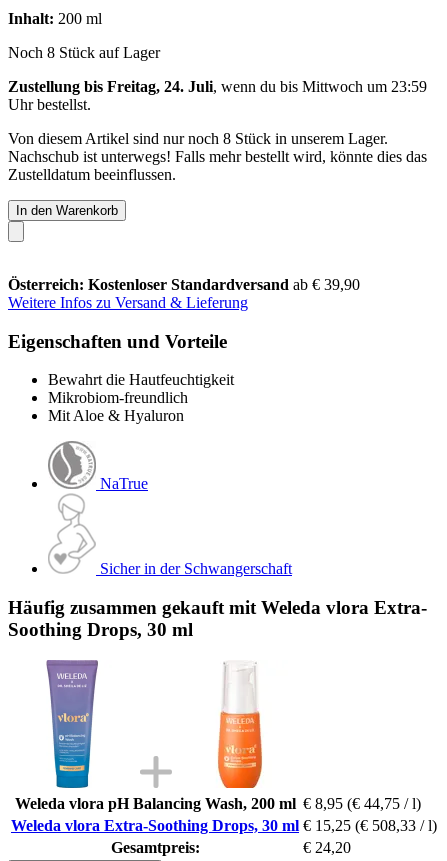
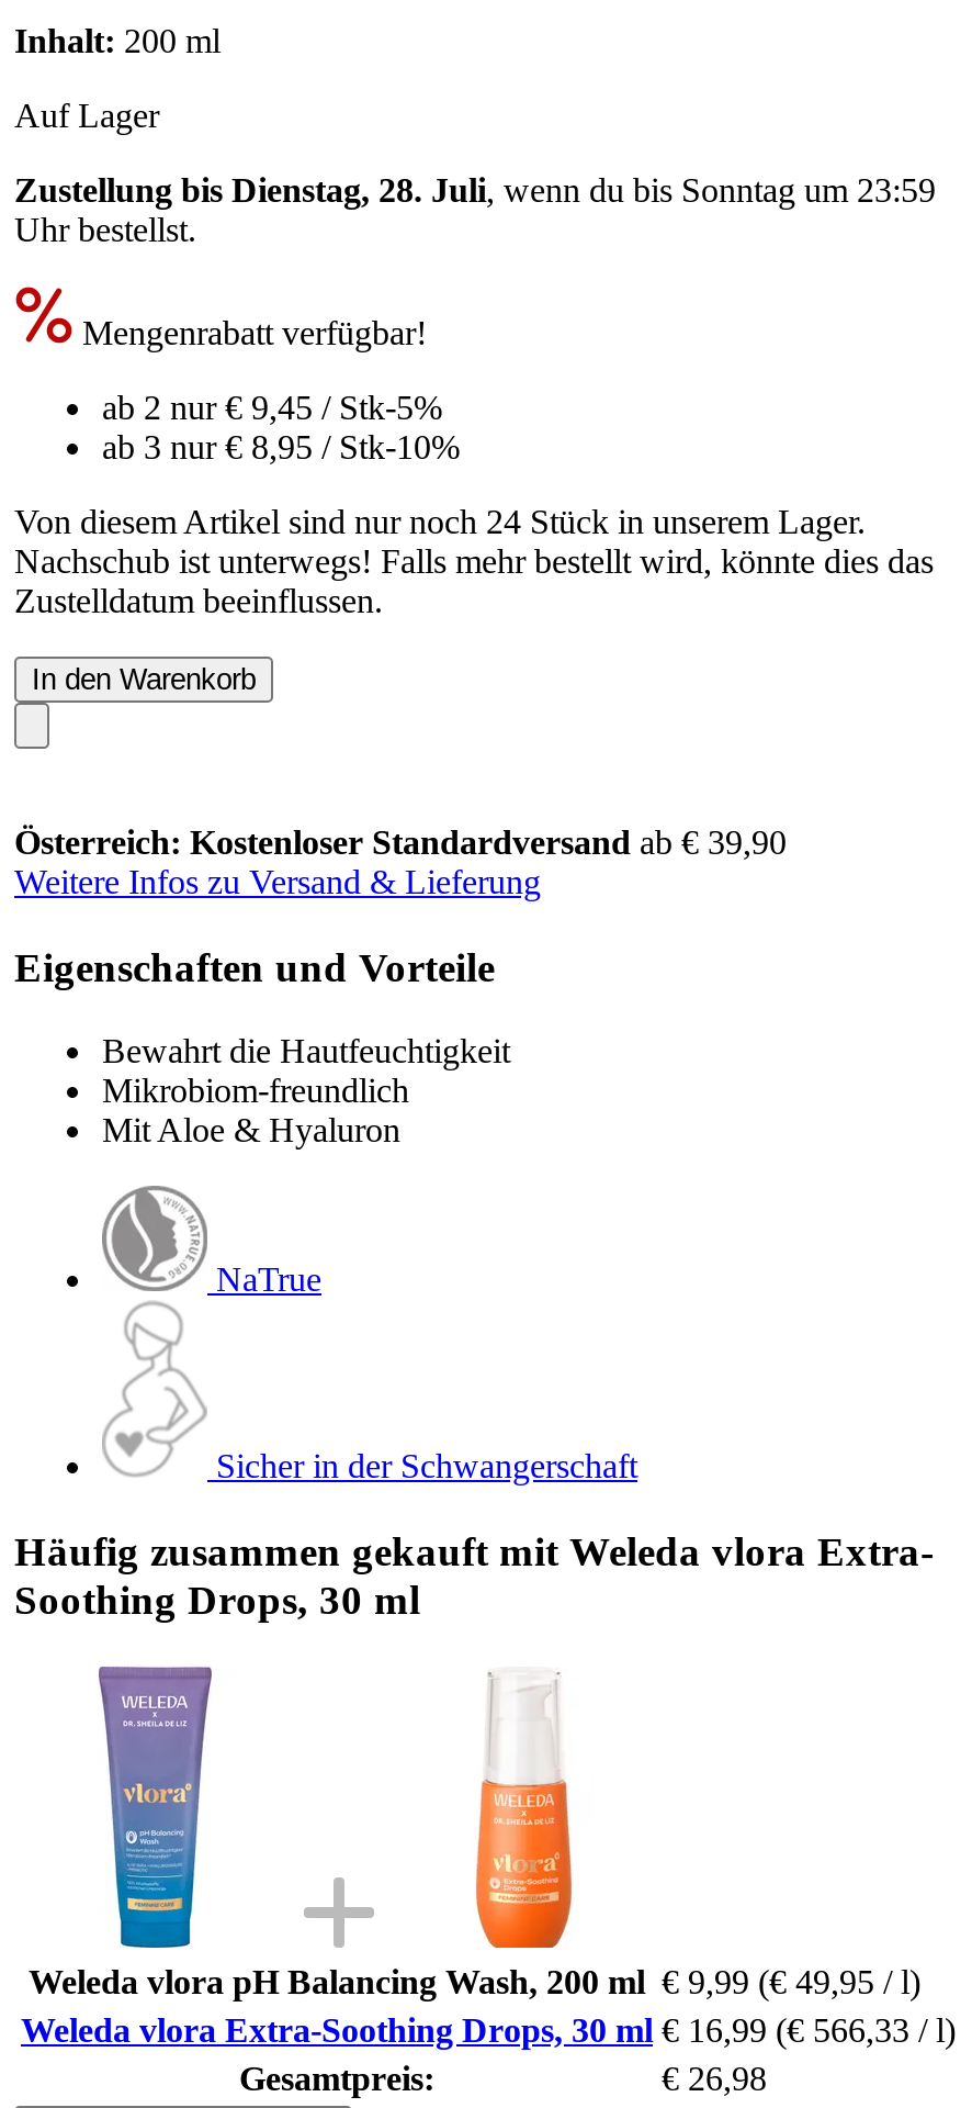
- Noch 8 Stück auf Lager
+ Auf Lager

- Zustellung bis Freitag, 24. Juli, wenn du bis Mittwoch um 23:59
+ Zustellung bis Dienstag, 28. Juli, wenn du bis Sonntag um 23:59

- Von diesem Artikel sind nur noch 8 Stück in unserem Lager.
+ Mengenrabatt verfügbar!
+ ab 2 nur € 9,45 / Stk-5%
+ ab 3 nur € 8,95 / Stk-10%
+ Von diesem Artikel sind nur noch 24 Stück in unserem Lager.

- Weleda vlora pH Balancing Wash, 200 ml € 8,95 (€ 44,75 / l)
+ Weleda vlora pH Balancing Wash, 200 ml € 9,99 (€ 49,95 / l)

- Weleda vlora Extra-Soothing Drops, 30 ml € 15,25 (€ 508,33 / l)
+ Weleda vlora Extra-Soothing Drops, 30 ml € 16,99 (€ 566,33 / l)

- € 24,20
+ € 26,98
